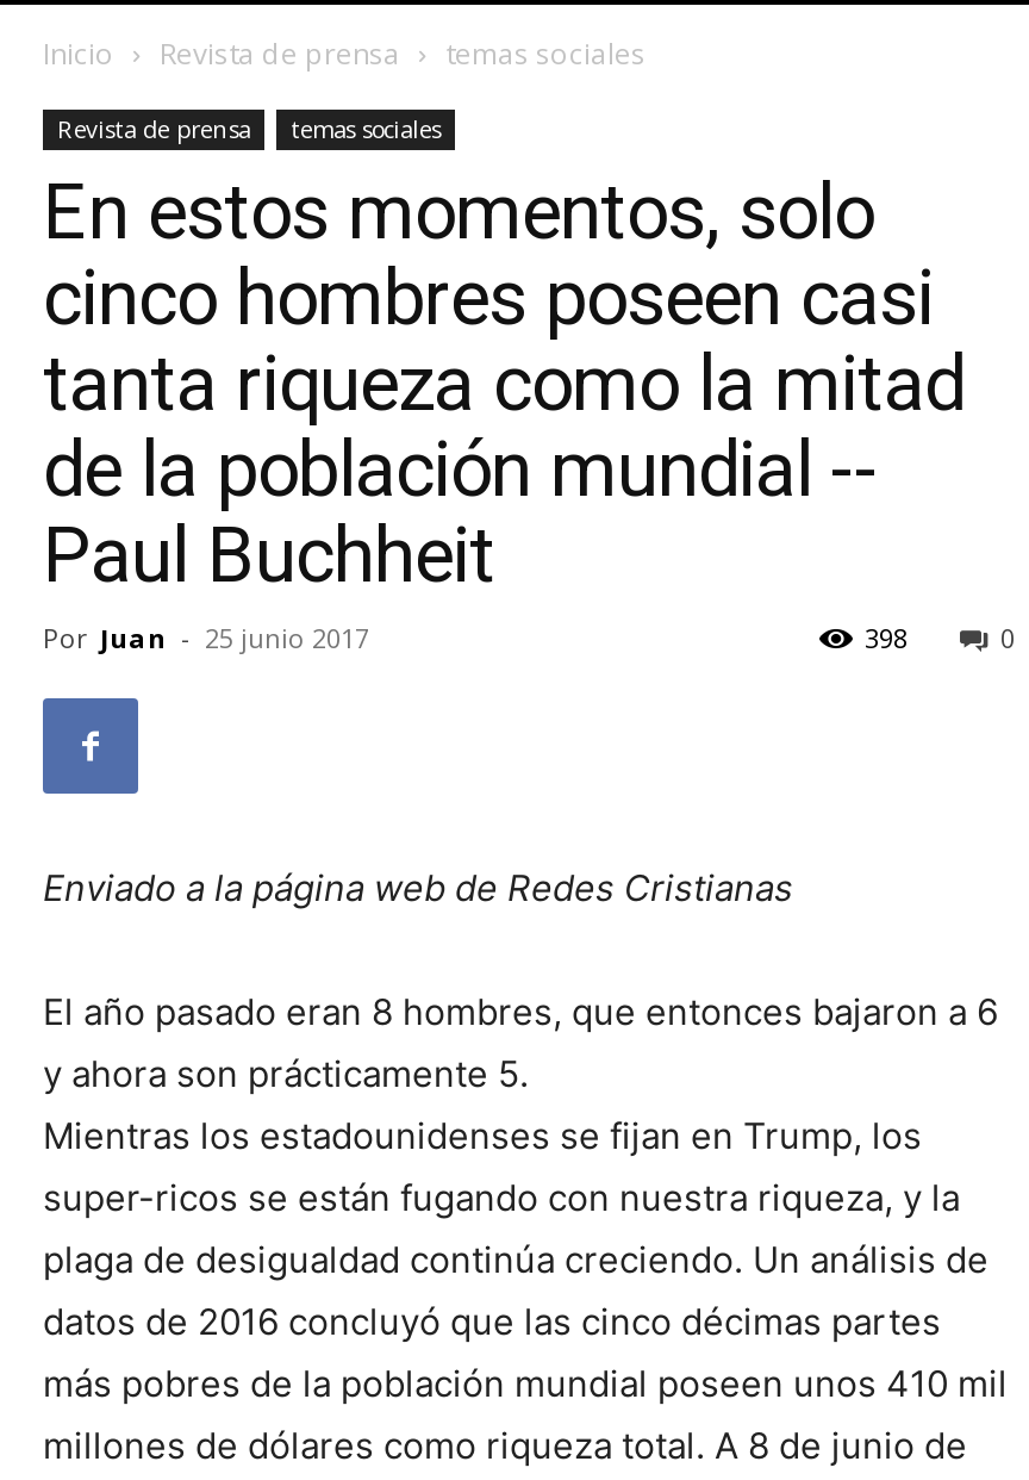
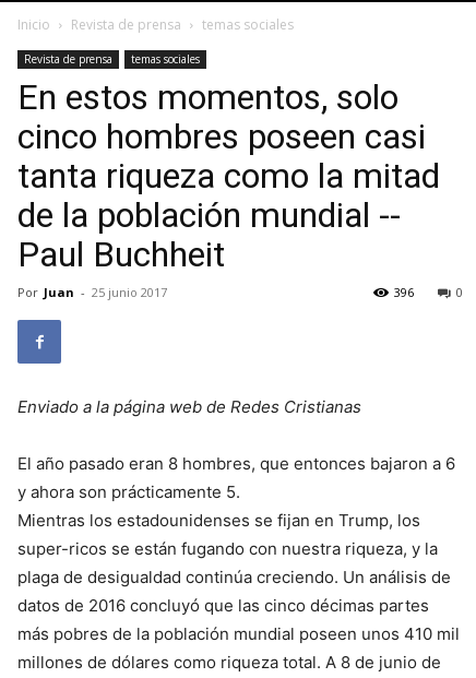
- 398
+ 396
